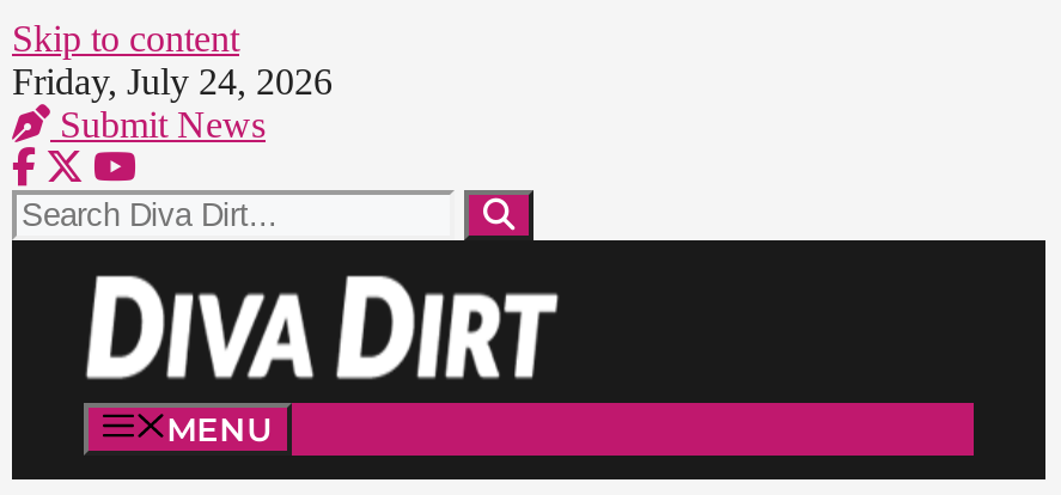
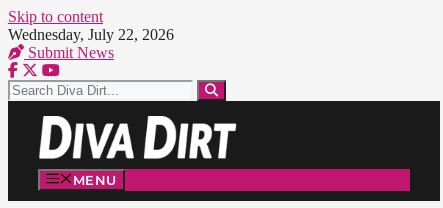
- Friday, July 24, 2026
+ Wednesday, July 22, 2026
